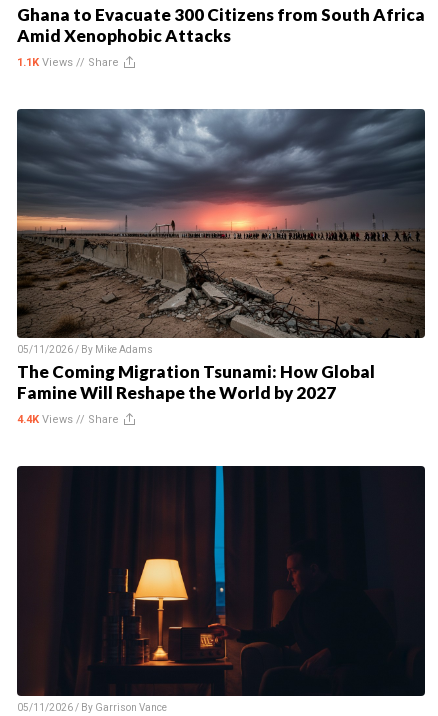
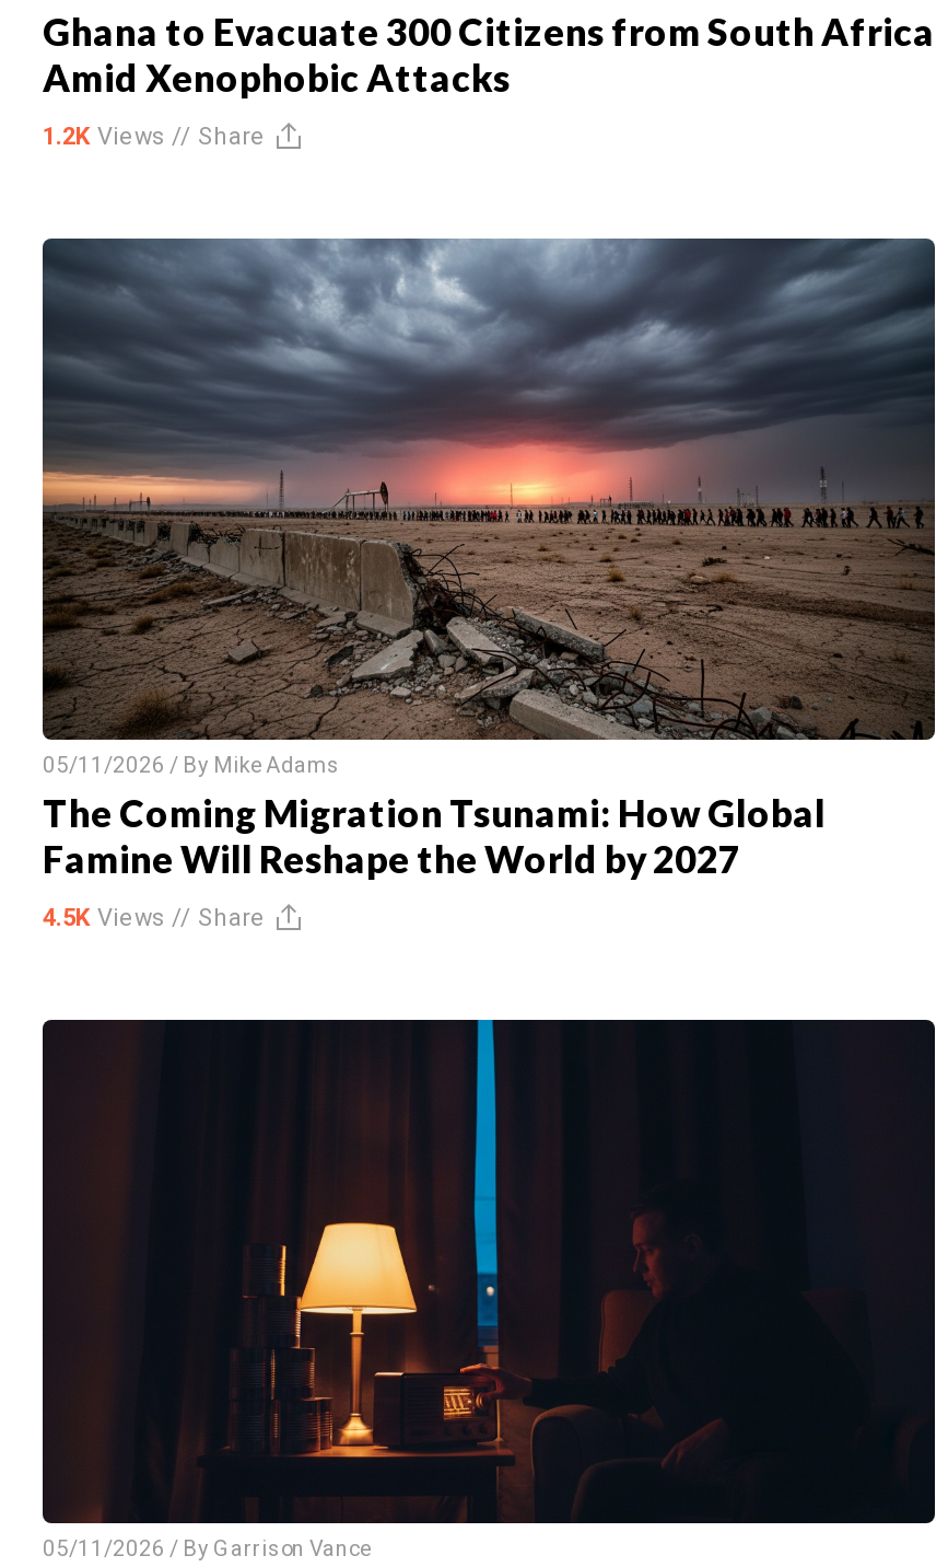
- 1.1K Views // Share
+ 1.2K Views // Share

- 4.4K Views // Share
+ 4.5K Views // Share
